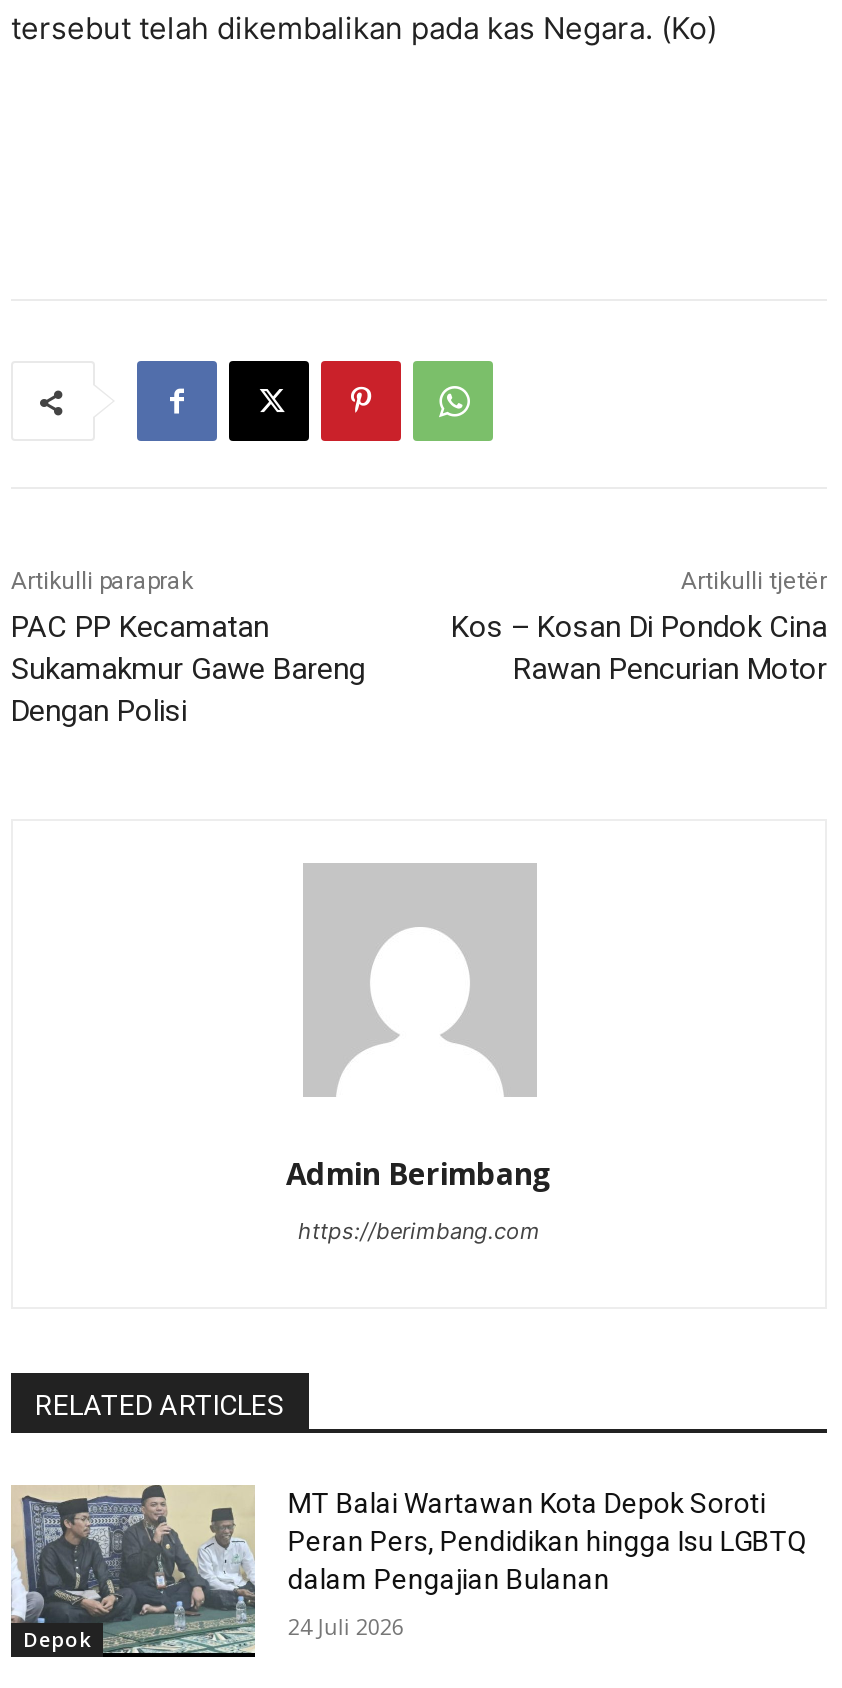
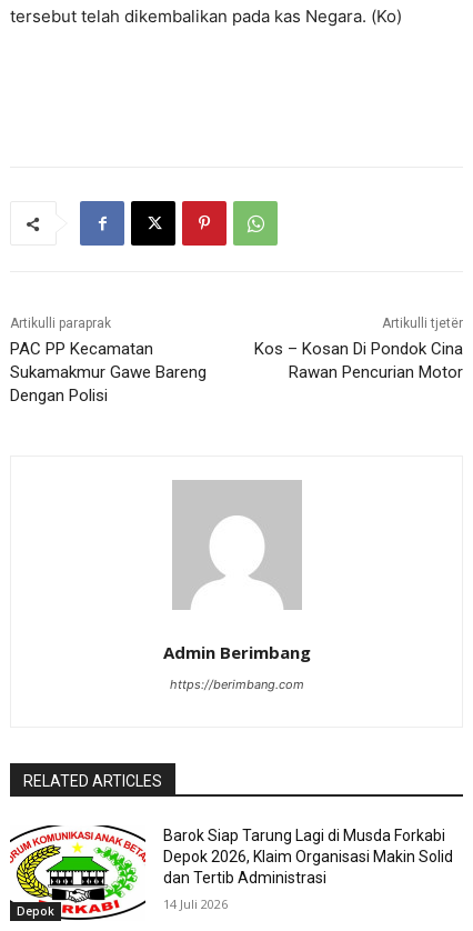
- [image]
- MT Balai Wartawan Kota Depok Soroti
- Peran Pers, Pendidikan hingga Isu LGBTQ
- dalam Pengajian Bulanan
+ [image]
+ Barok Siap Tarung Lagi di Musda Forkabi
+ Depok 2026, Klaim Organisasi Makin Solid
+ dan Tertib Administrasi

- 24 Juli 2026
+ 14 Juli 2026
